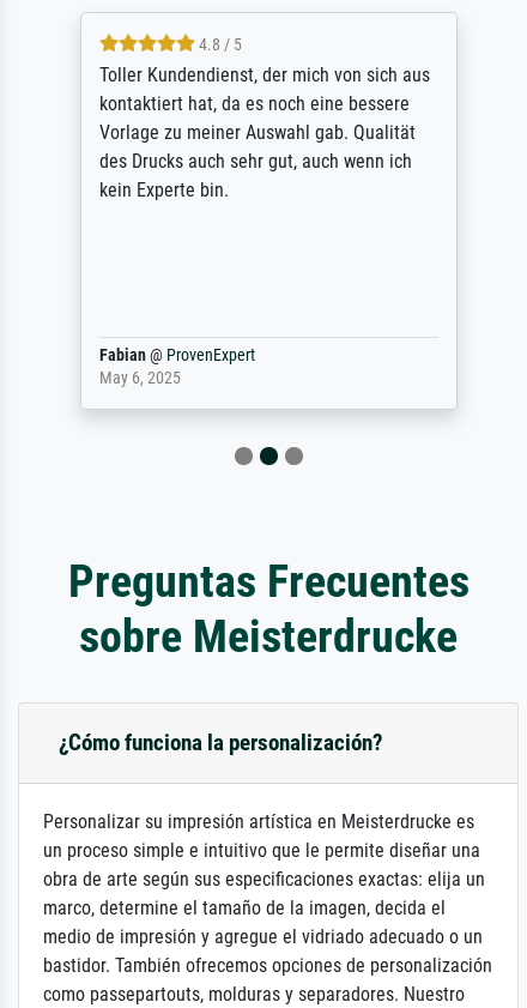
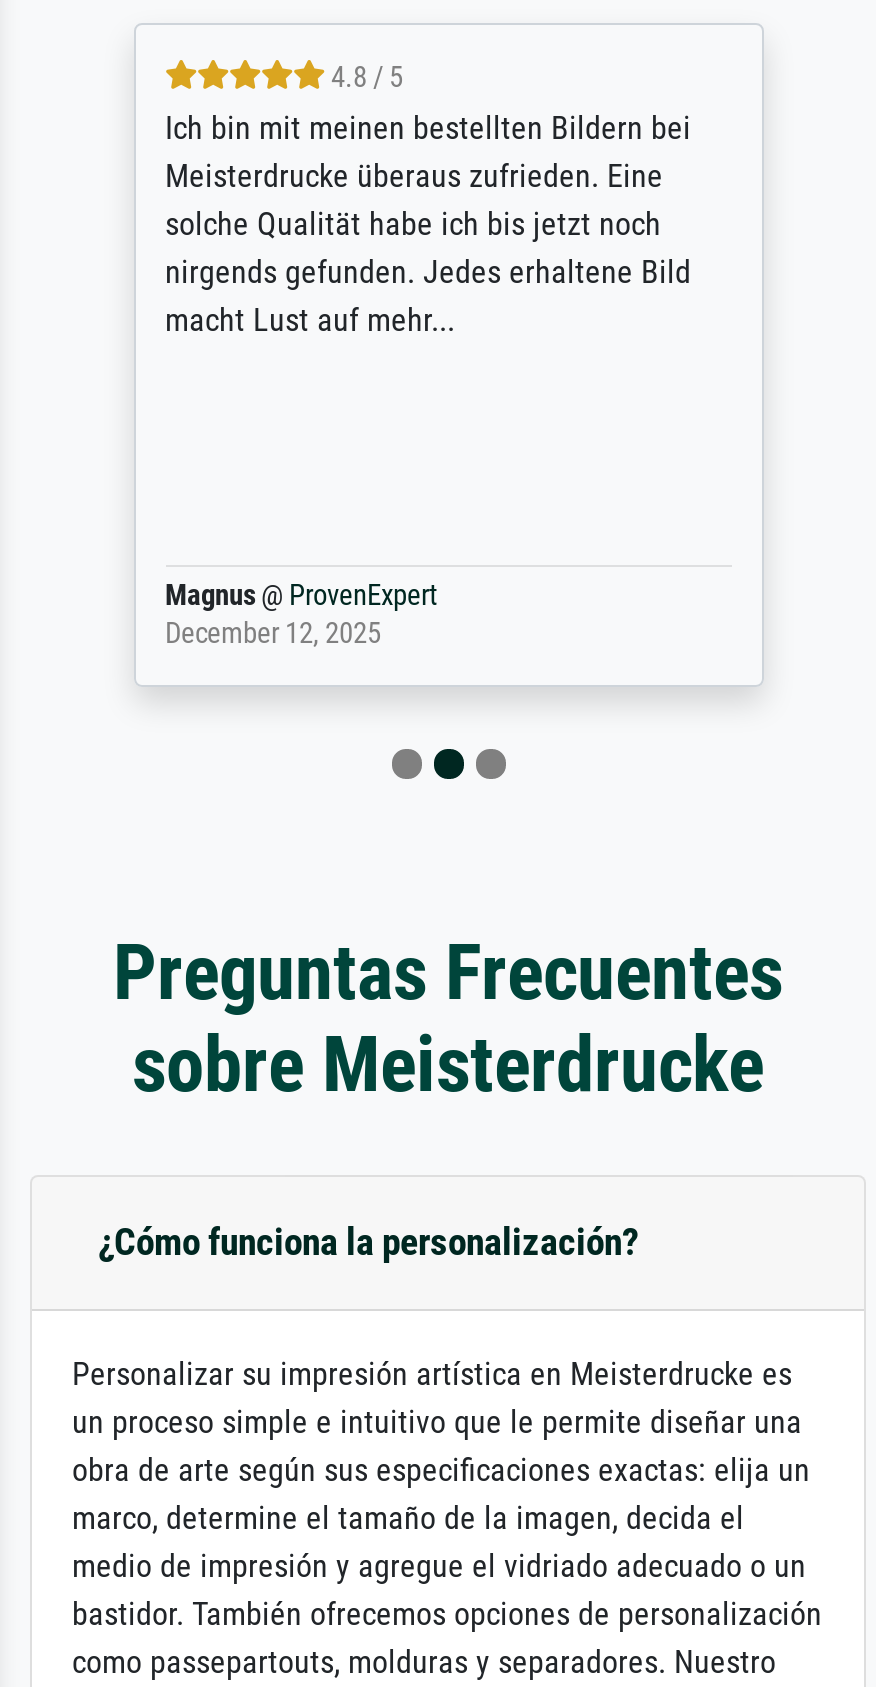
- Toller Kundendienst, der mich von sich aus
- kontaktiert hat, da es noch eine bessere
- Vorlage zu meiner Auswahl gab. Qualität
- des Drucks auch sehr gut, auch wenn ich
- kein Experte bin.
+ Ich bin mit meinen bestellten Bildern bei
+ Meisterdrucke überaus zufrieden. Eine
+ solche Qualität habe ich bis jetzt noch
+ nirgends gefunden. Jedes erhaltene Bild
+ macht Lust auf mehr...

- Fabian @ ProvenExpert
- May 6, 2025
+ Magnus @ ProvenExpert
+ December 12, 2025
